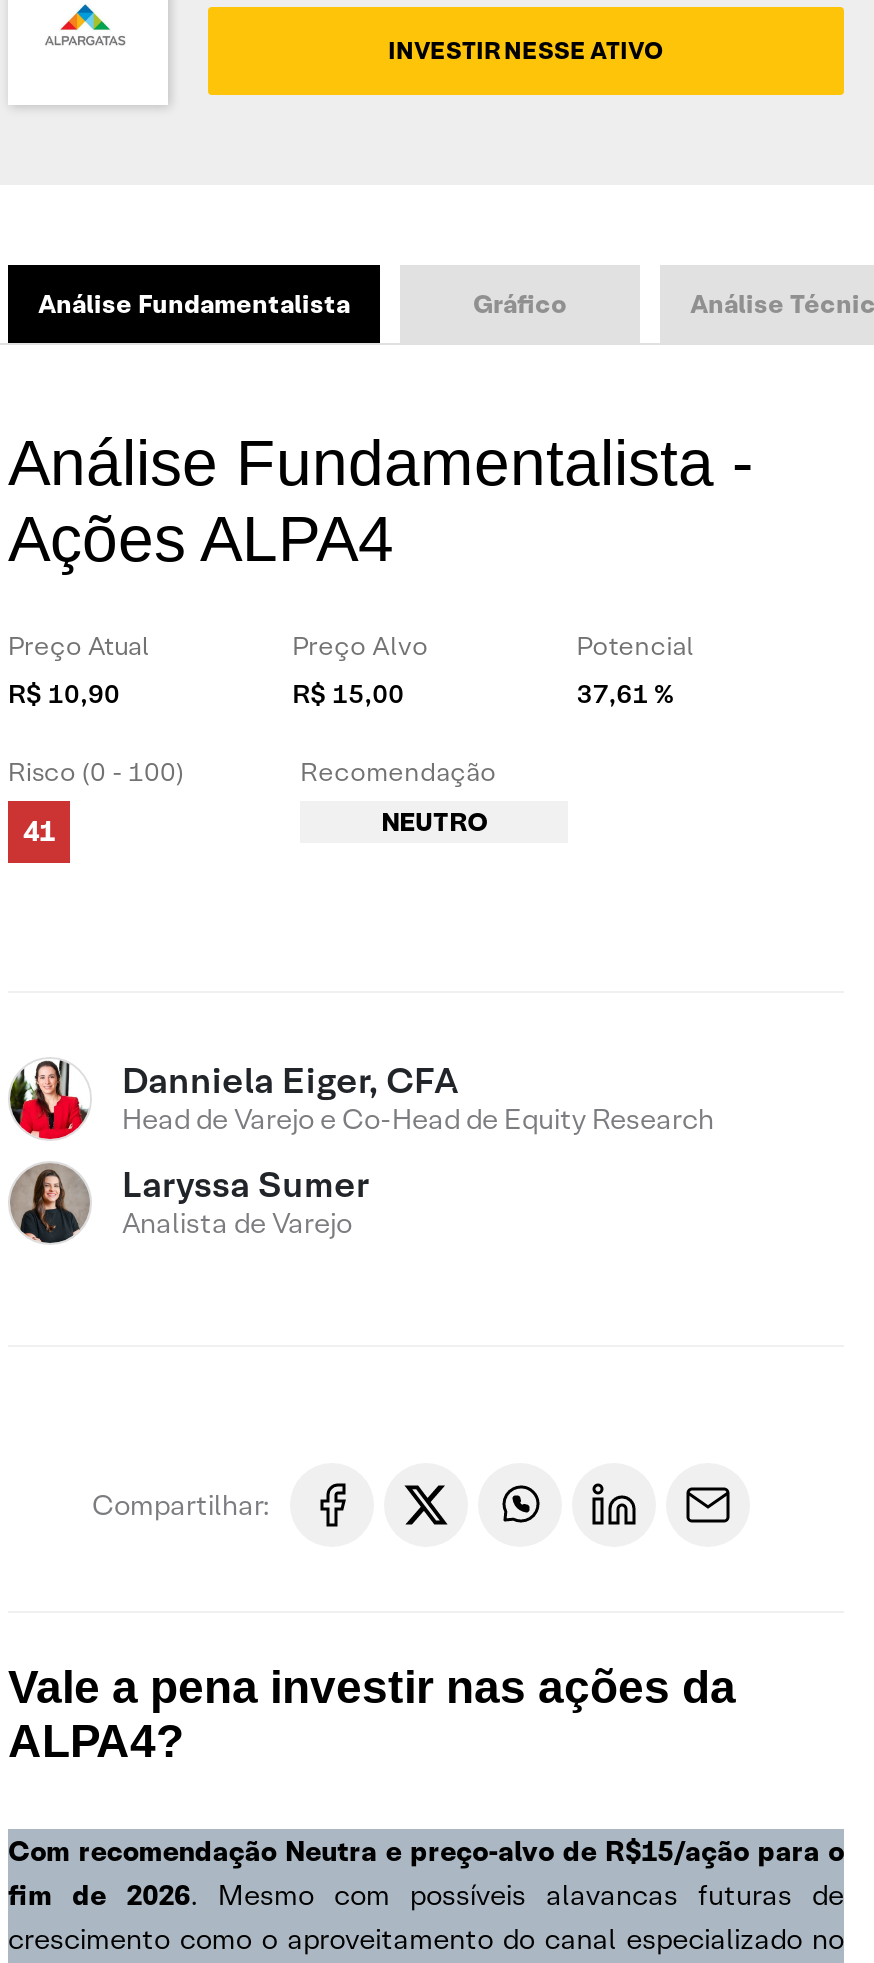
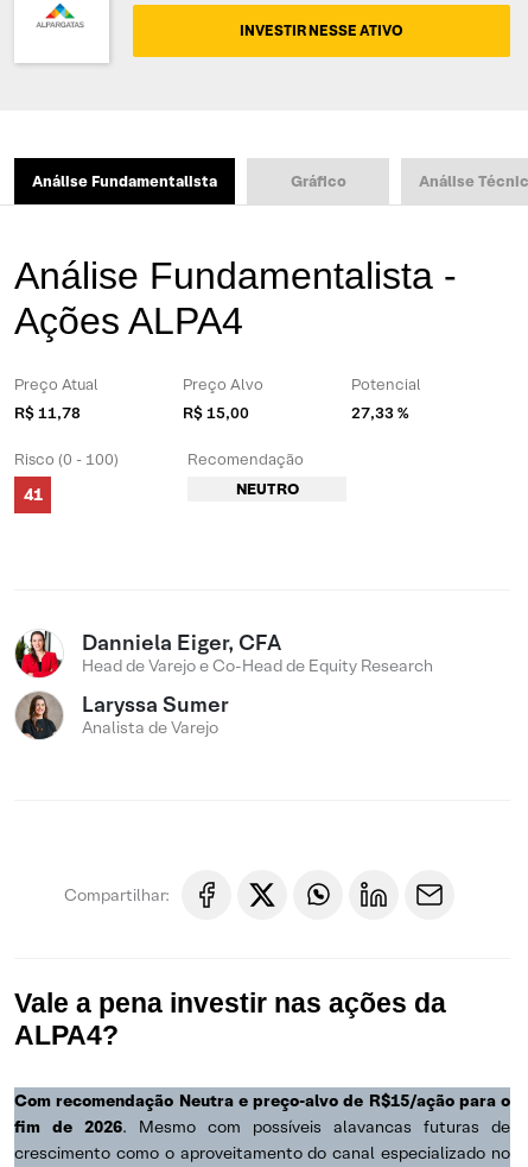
- R$ 10,90
+ R$ 11,78

- 37,61 %
+ 27,33 %
